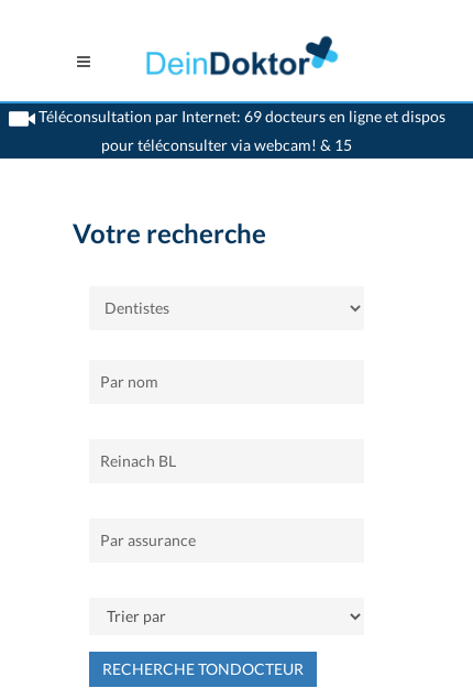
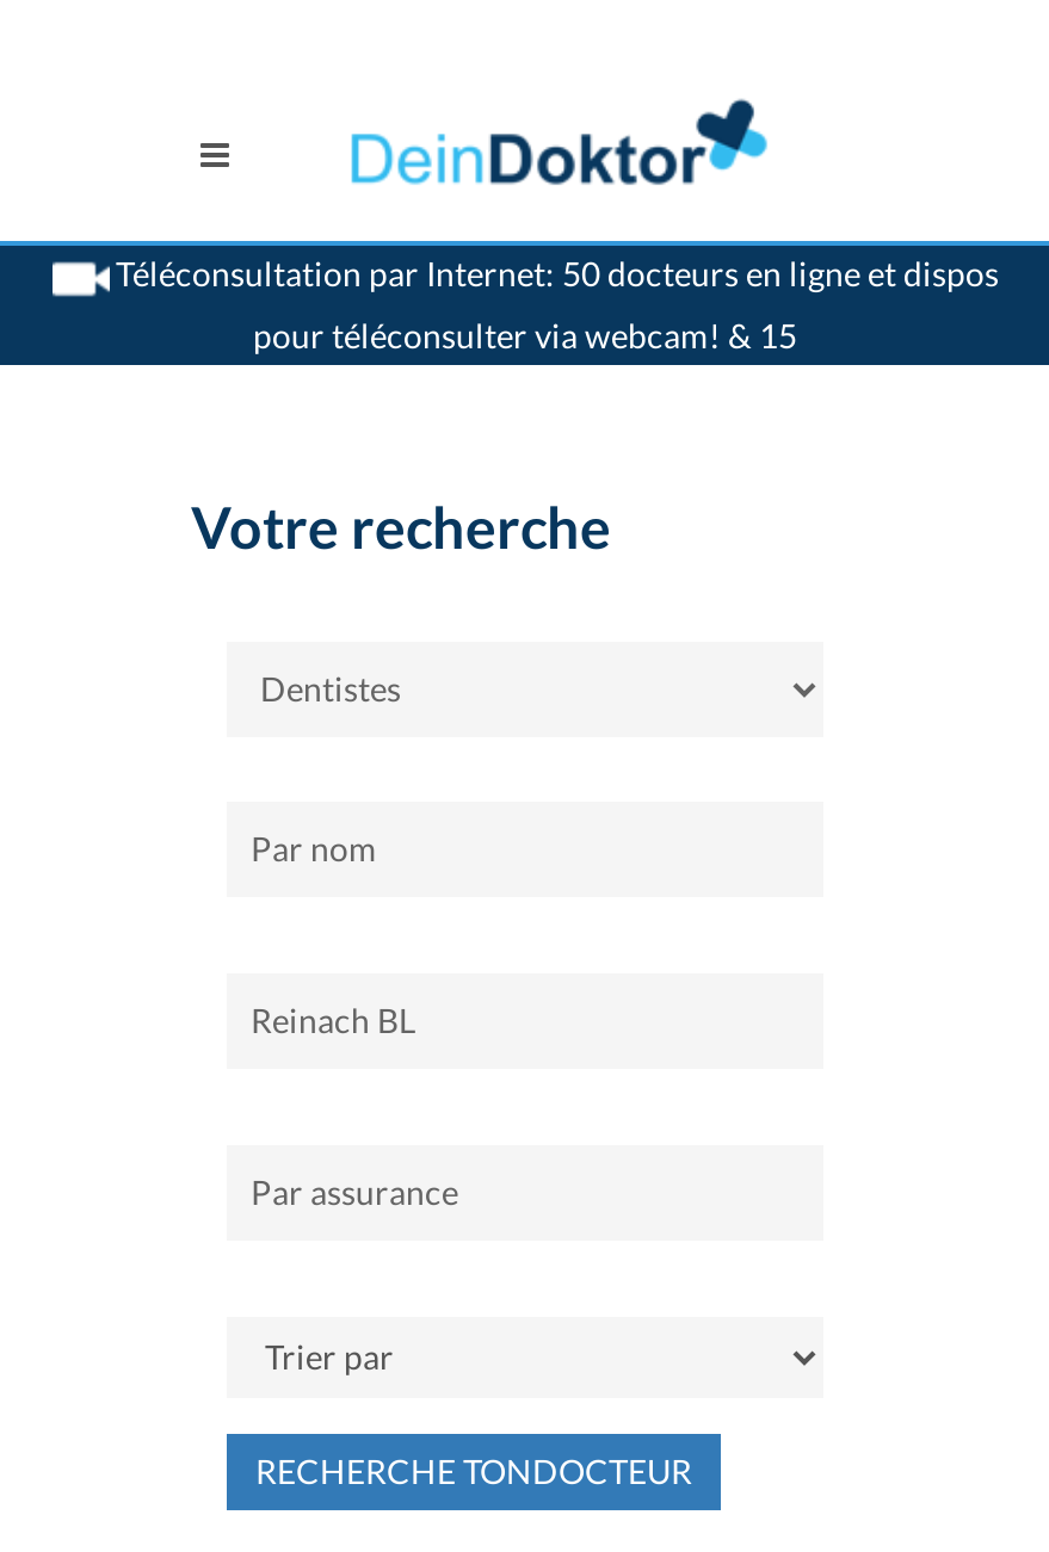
- Téléconsultation par Internet: 69 docteurs en ligne et dispos
+ Téléconsultation par Internet: 50 docteurs en ligne et dispos
